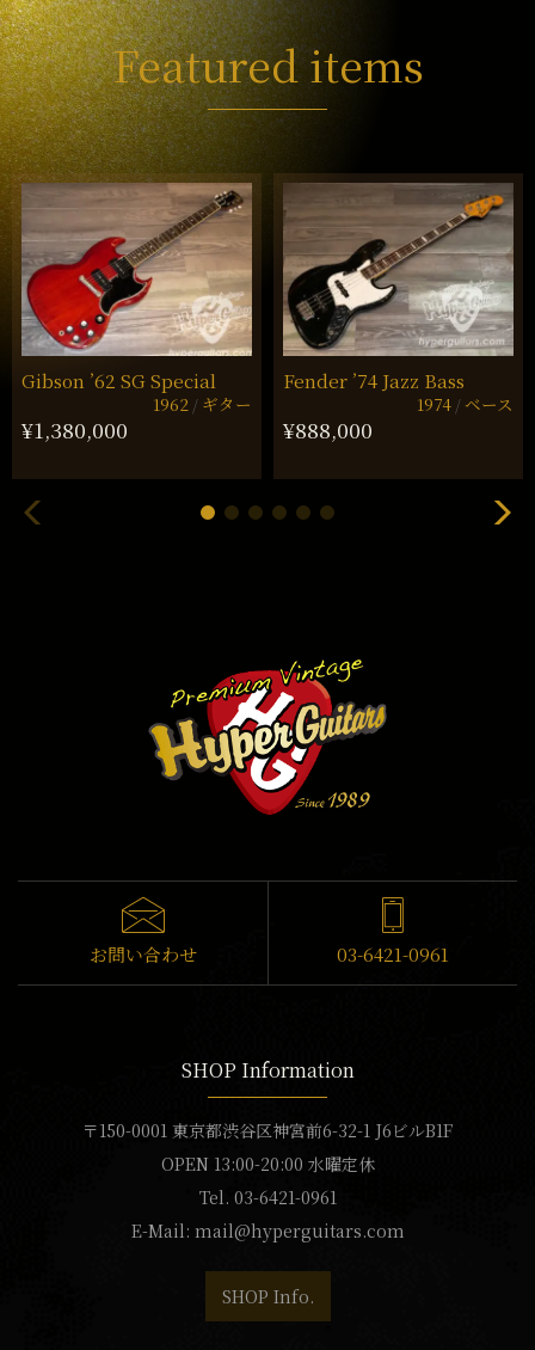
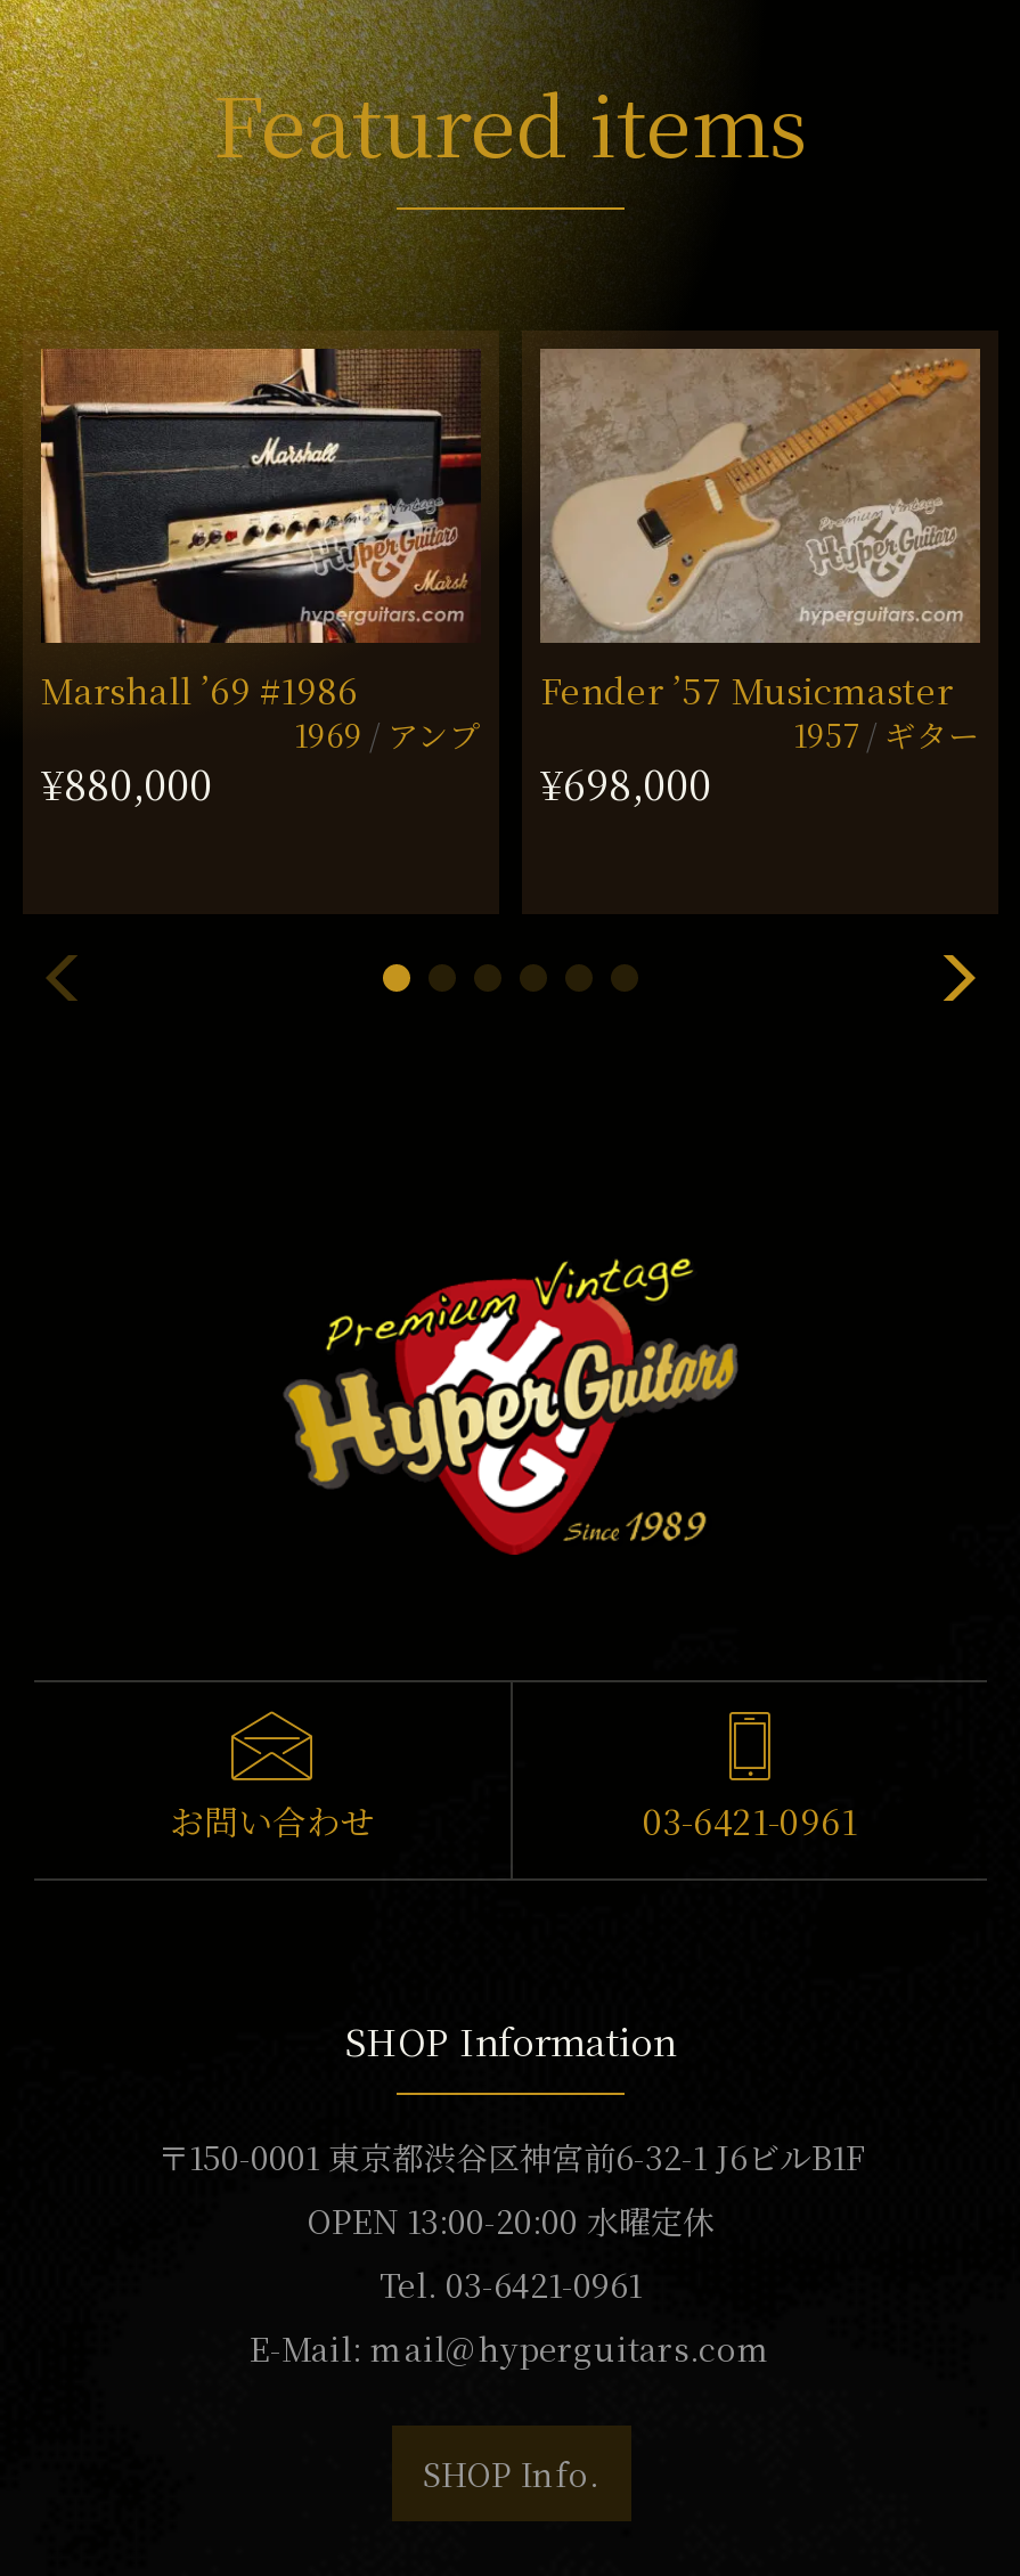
- [image]
- Gibson ’62 SG Special
- 1962 ギター
- ¥1,380,000
+ [image]
+ Marshall ’69 #1986
+ 1969 アンプ
+ ¥880,000

- [image]
- Fender ’74 Jazz Bass
- 1974 ベース
- ¥888,000
+ [image]
+ Fender ’57 Musicmaster
+ 1957 ギター
+ ¥698,000
